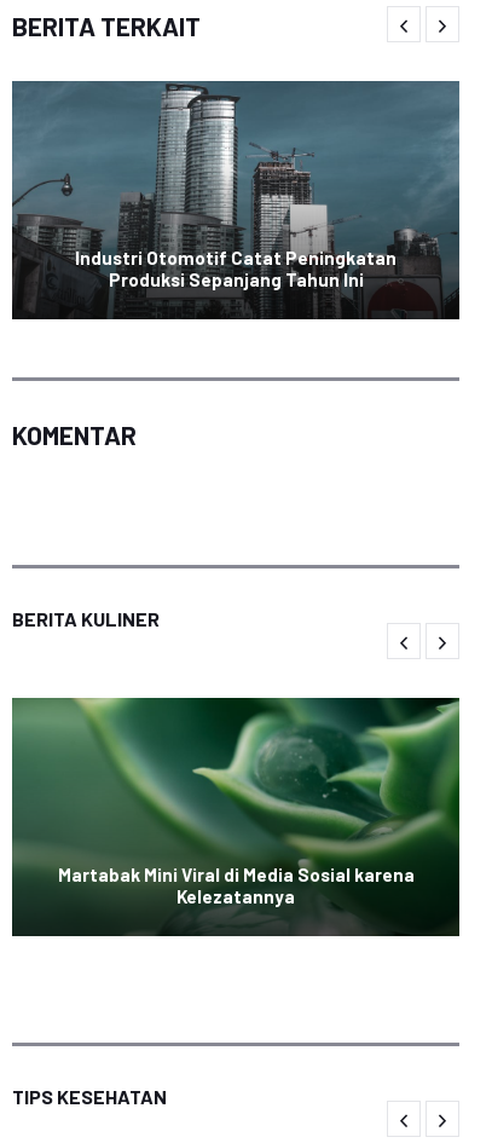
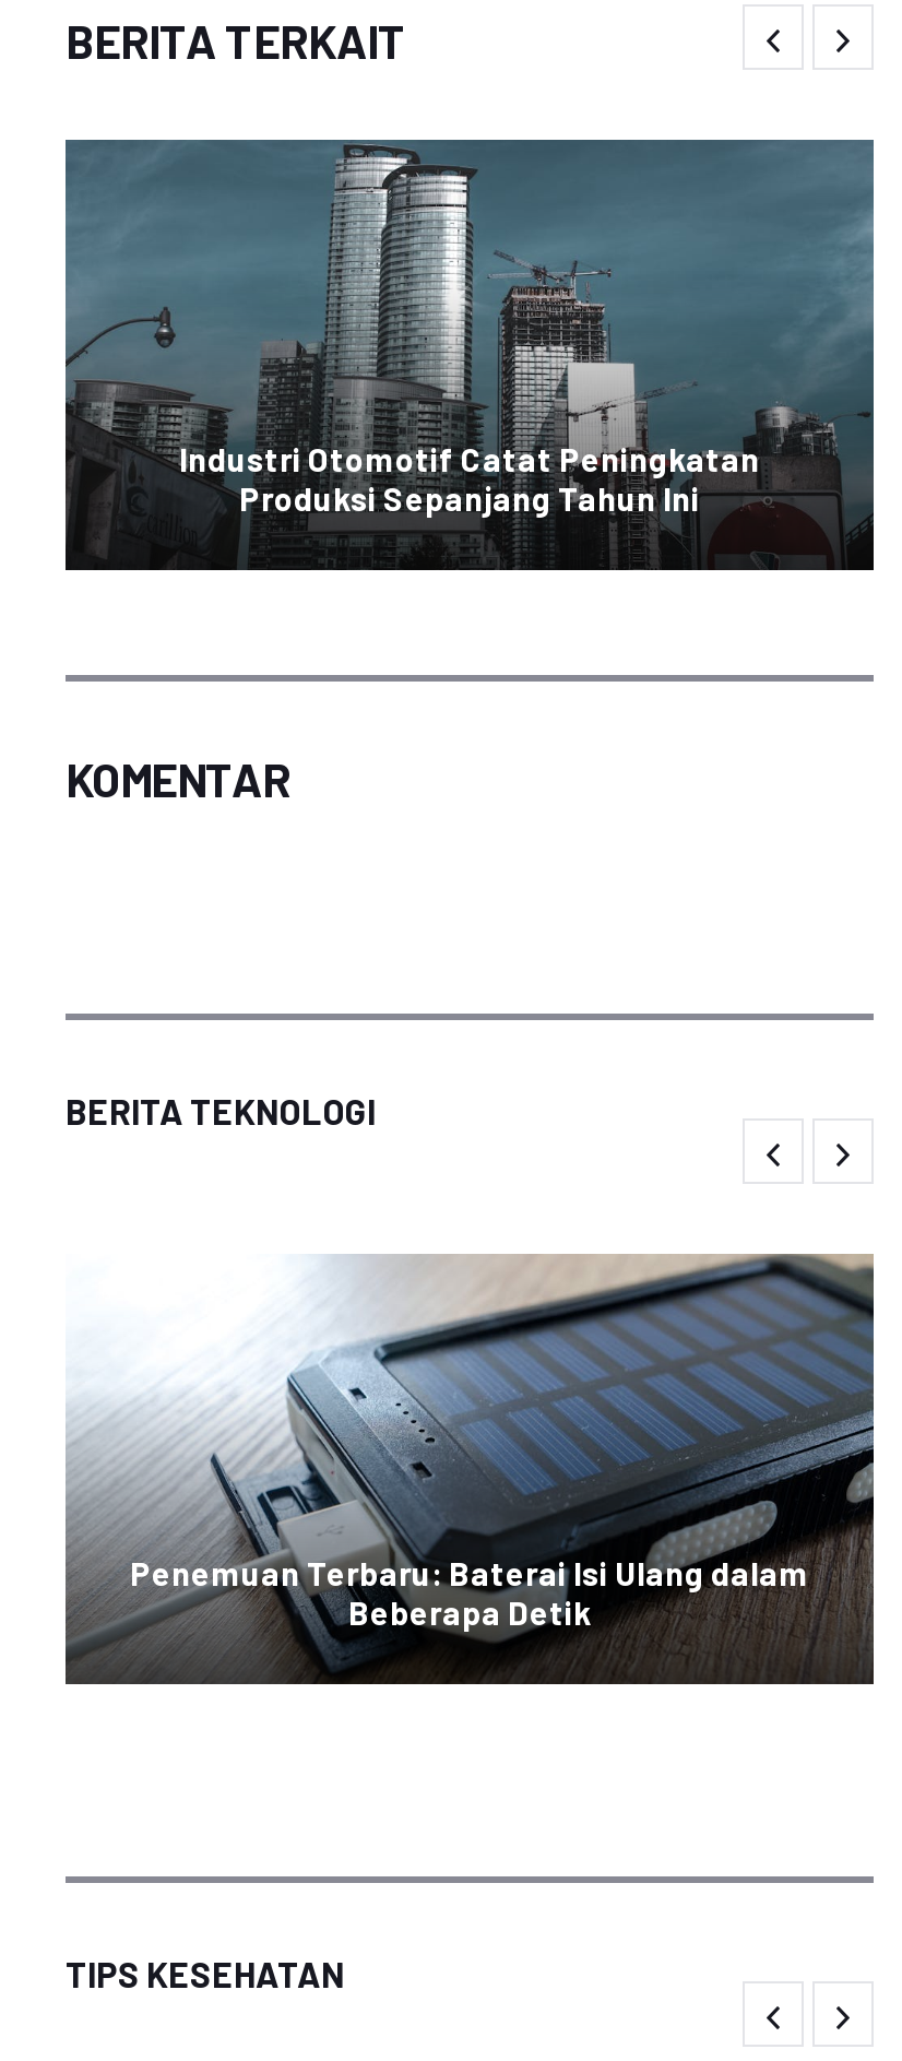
- BERITA KULINER
+ BERITA TEKNOLOGI

- [image]
- Martabak Mini Viral di Media Sosial karena
- Kelezatannya
+ [image]
+ Penemuan Terbaru: Baterai Isi Ulang dalam
+ Beberapa Detik
